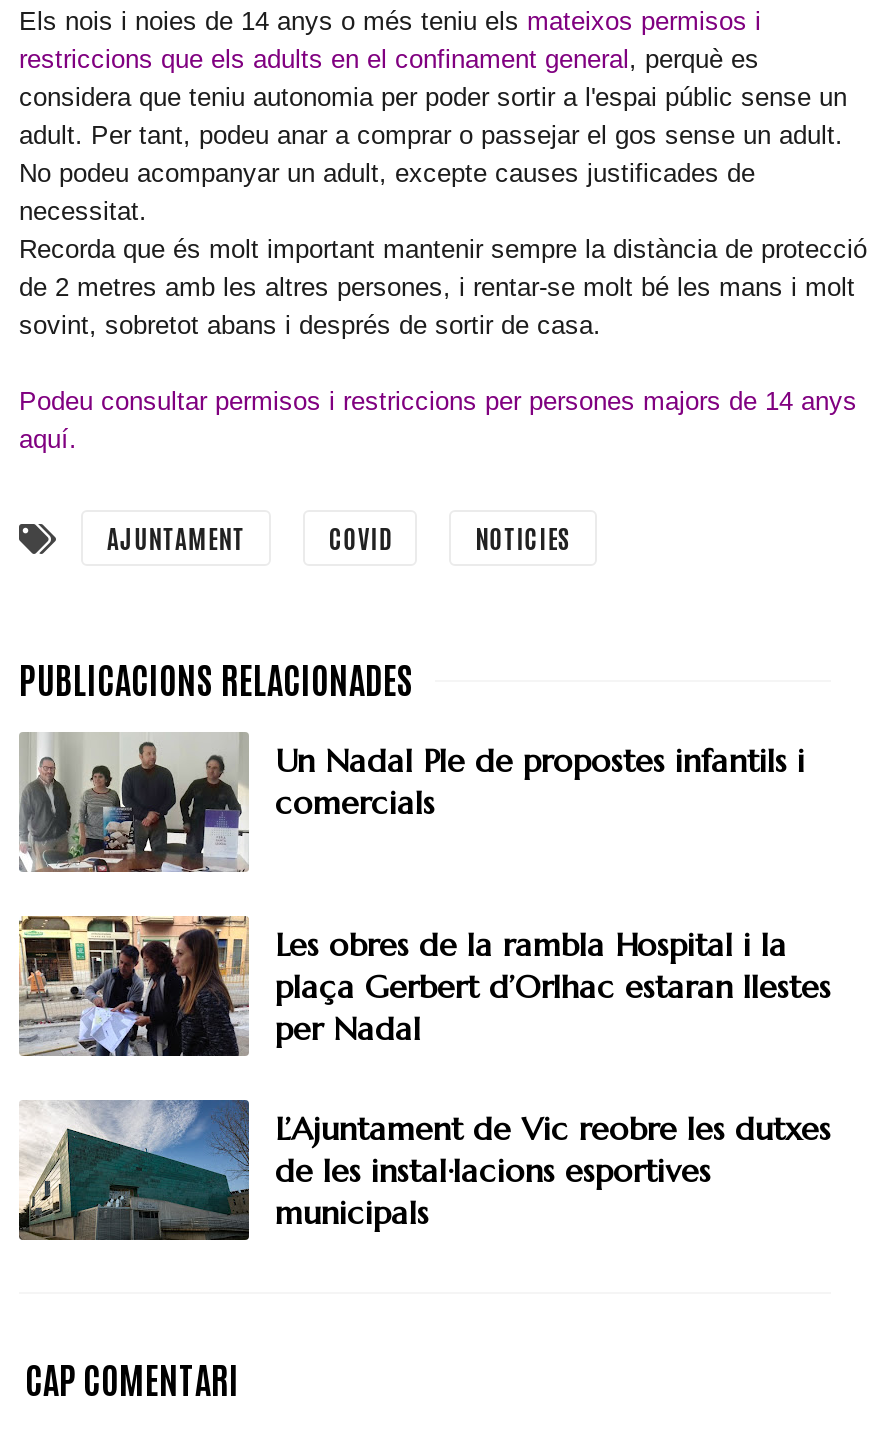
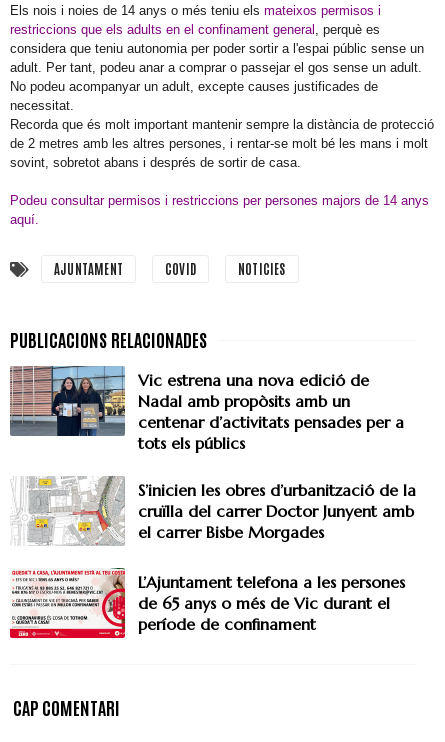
- [image]
- Un Nadal Ple de propostes infantils i
- comercials
+ [image]
+ Vic estrena una nova edició de
+ Nadal amb propòsits amb un
+ centenar d’activitats pensades per a
+ tots els públics

- [image]
- Les obres de la rambla Hospital i la
- plaça Gerbert d’Orlhac estaran llestes
- per Nadal
+ [image]
+ S’inicien les obres d’urbanització de la
+ cruïlla del carrer Doctor Junyent amb
+ el carrer Bisbe Morgades

- [image]
- L’Ajuntament de Vic reobre les dutxes
- de les instal·lacions esportives
- municipals
+ [image]
+ L’Ajuntament telefona a les persones
+ de 65 anys o més de Vic durant el
+ període de confinament
